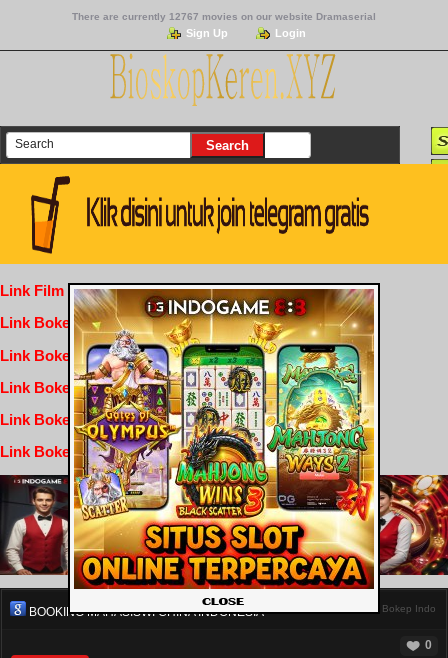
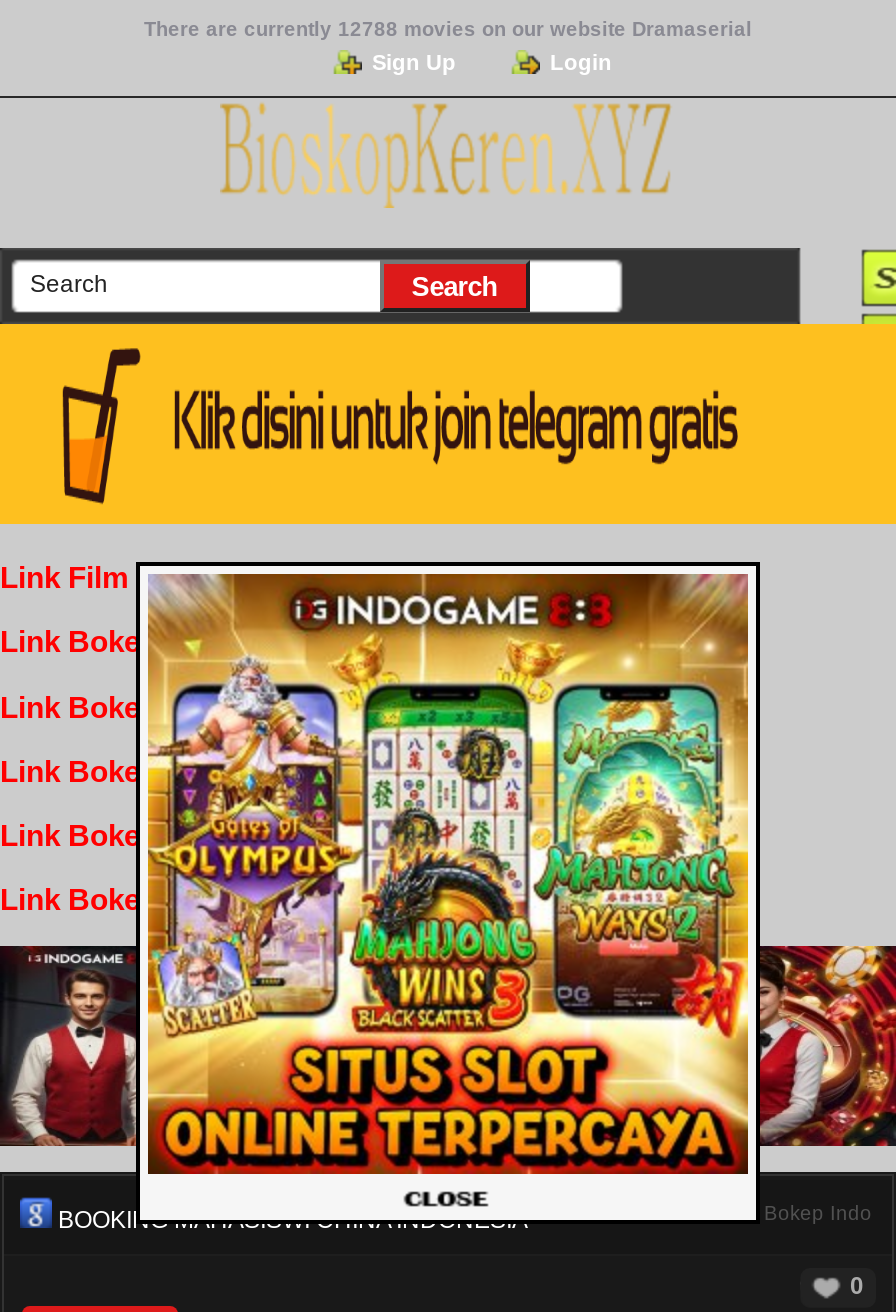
- There are currently 12767 movies on our website Dramaserial
+ There are currently 12788 movies on our website Dramaserial
